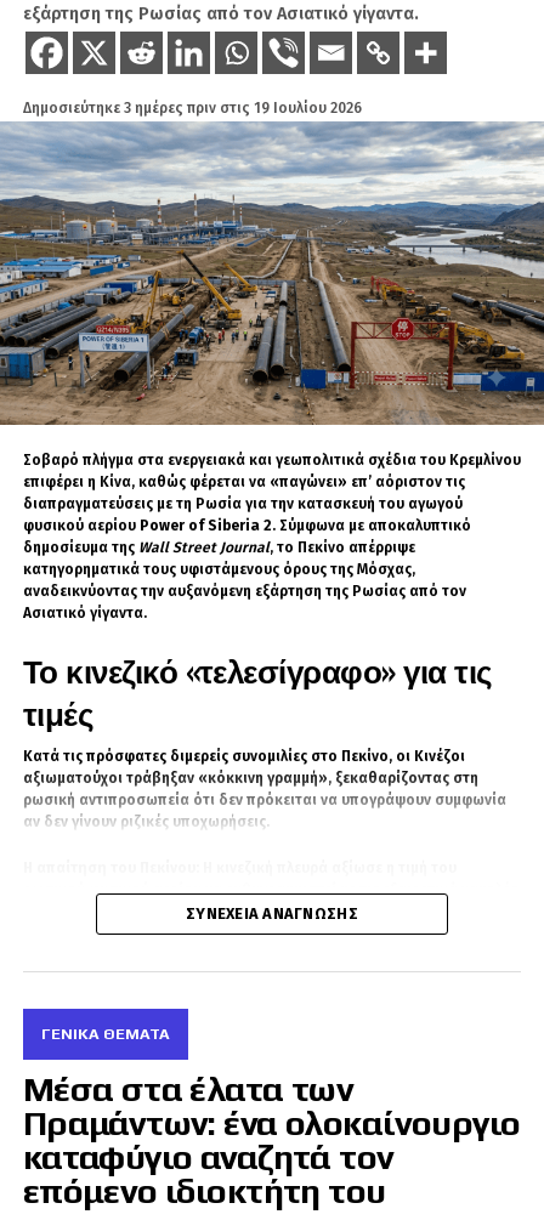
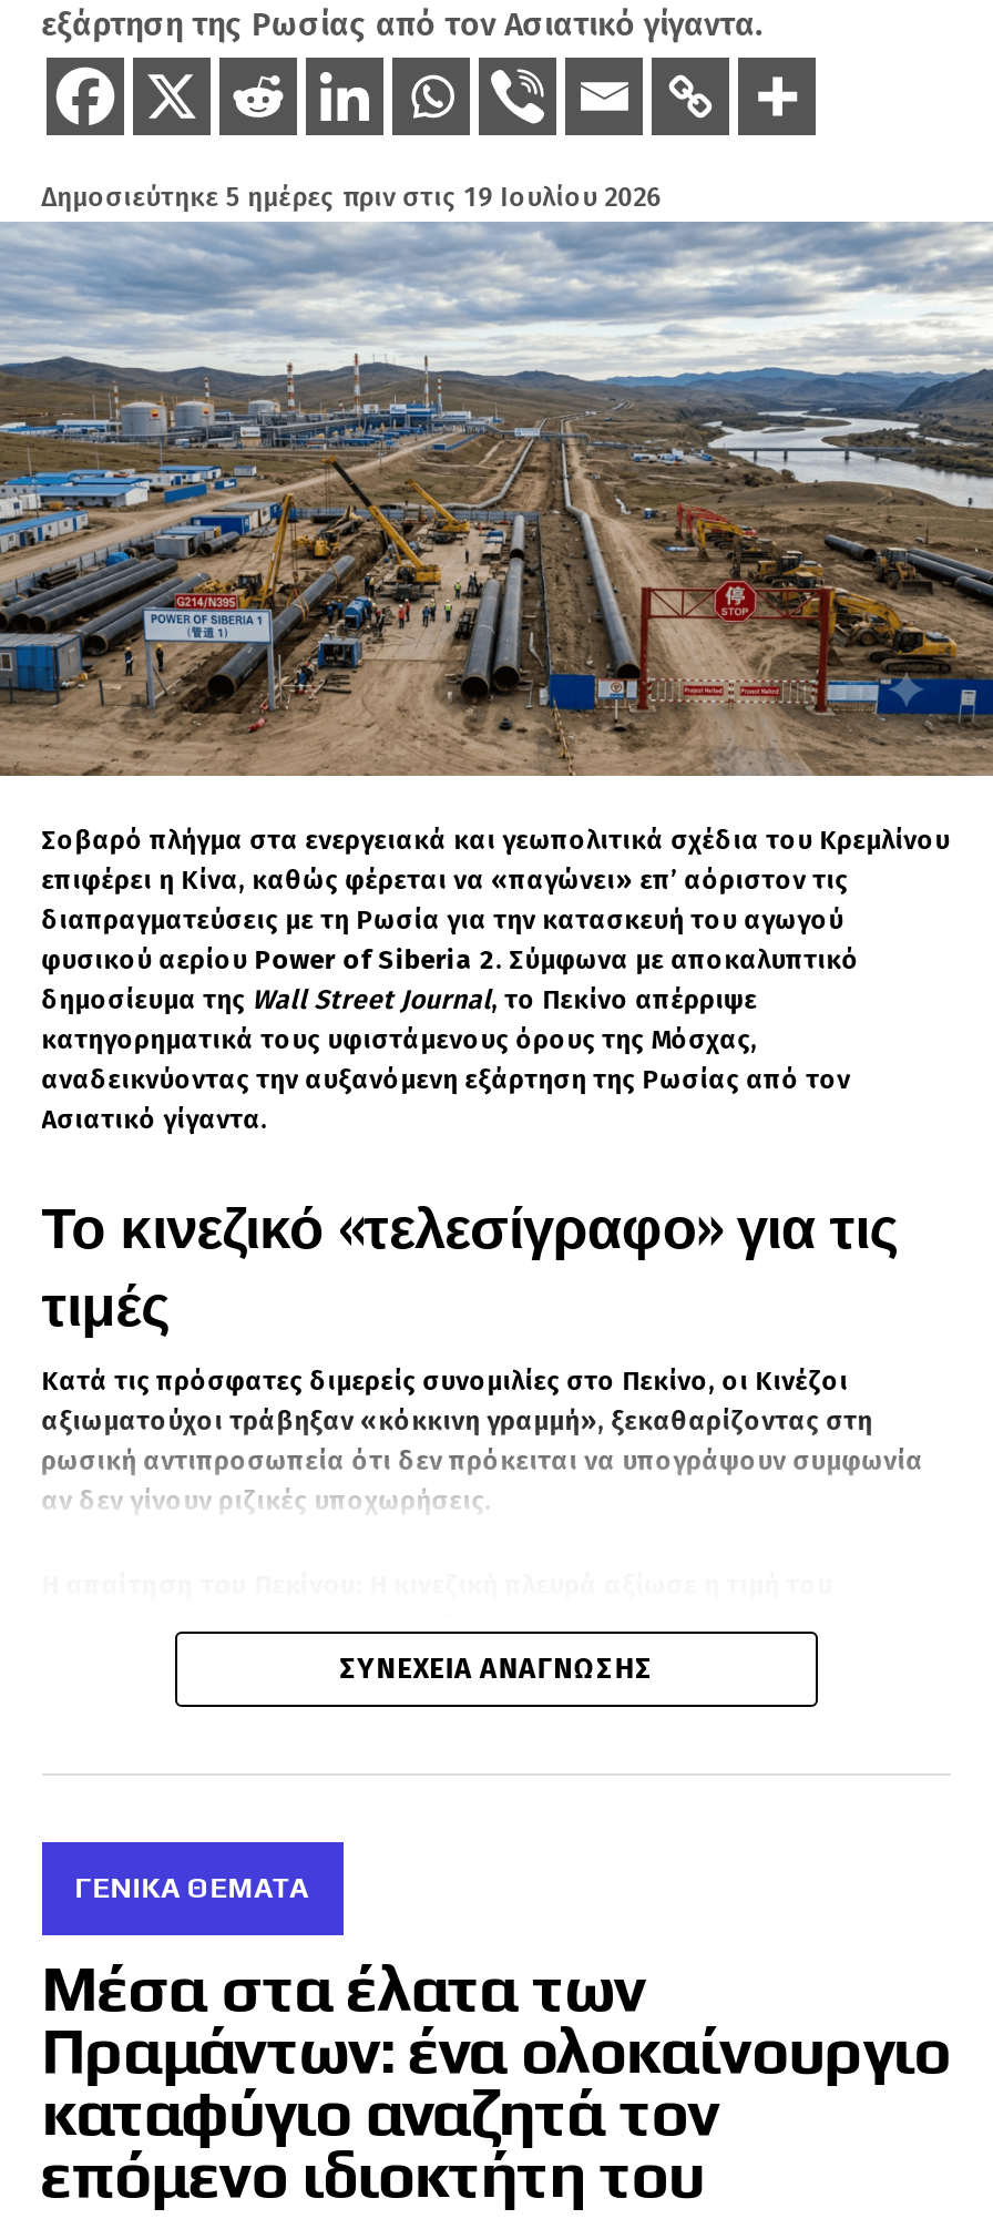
- Δημοσιεύτηκε 3 ημέρες πριν στις 19 Ιουλίου 2026
+ Δημοσιεύτηκε 5 ημέρες πριν στις 19 Ιουλίου 2026
